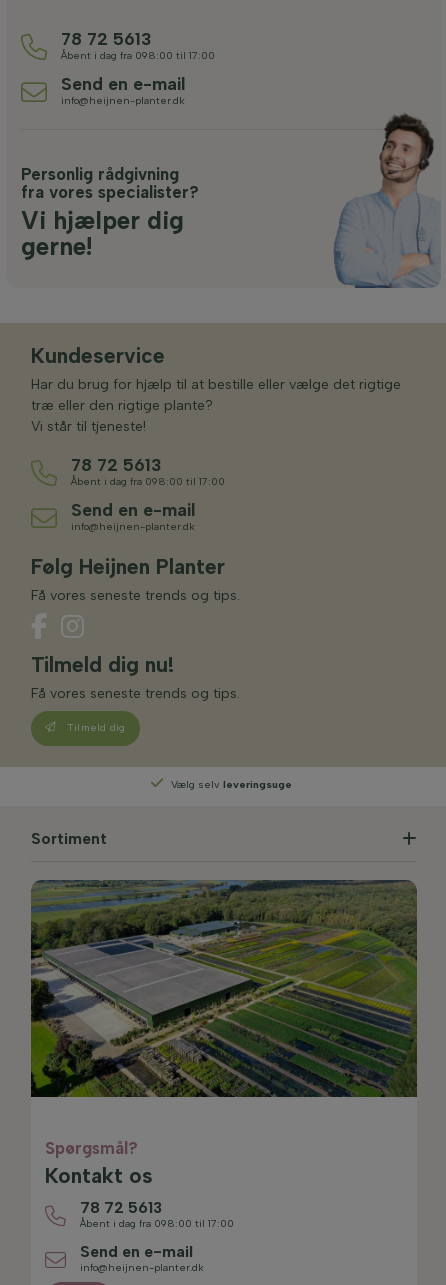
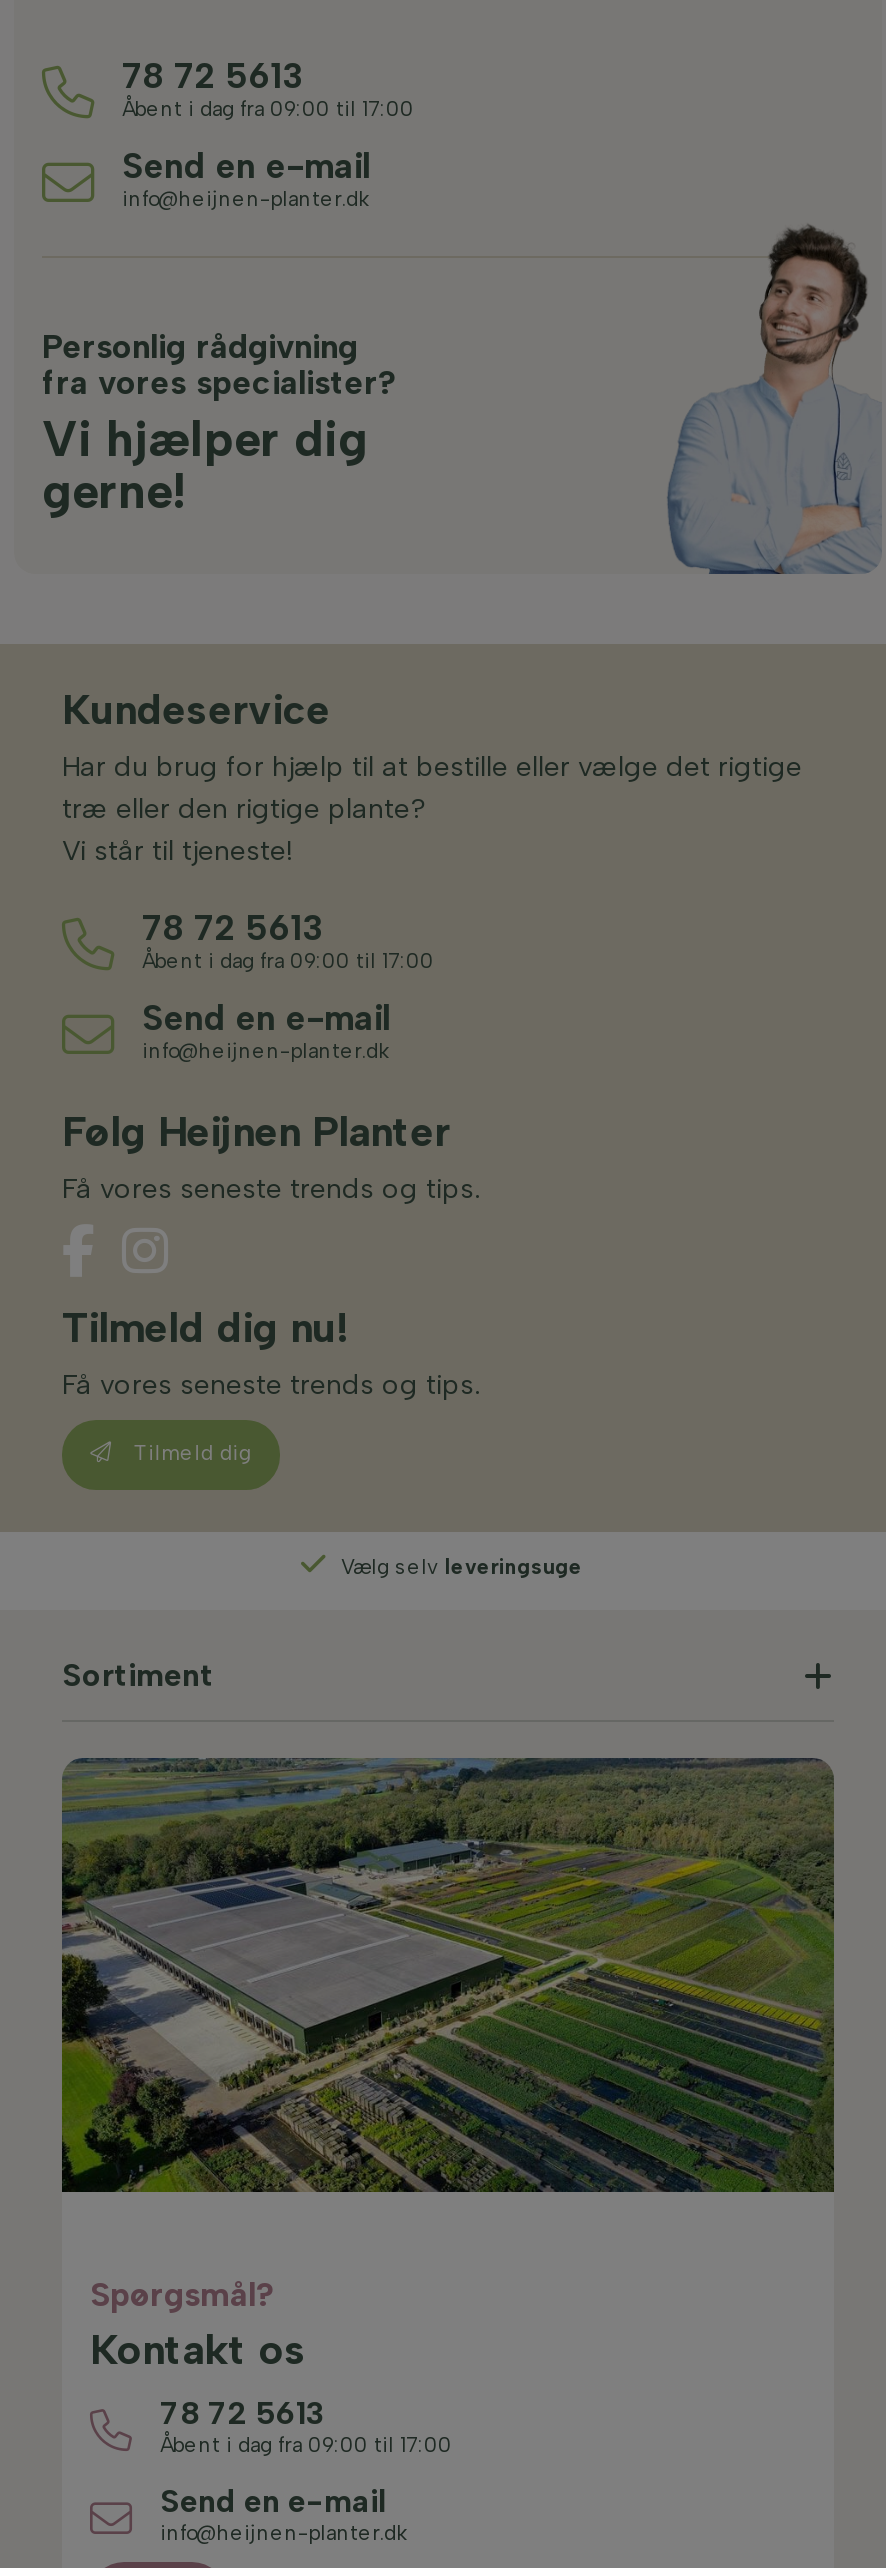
- Åbent i dag fra 098:00 til 17:00
+ Åbent i dag fra 09:00 til 17:00

- Åbent i dag fra 098:00 til 17:00
+ Åbent i dag fra 09:00 til 17:00

- Åbent i dag fra 098:00 til 17:00
+ Åbent i dag fra 09:00 til 17:00
